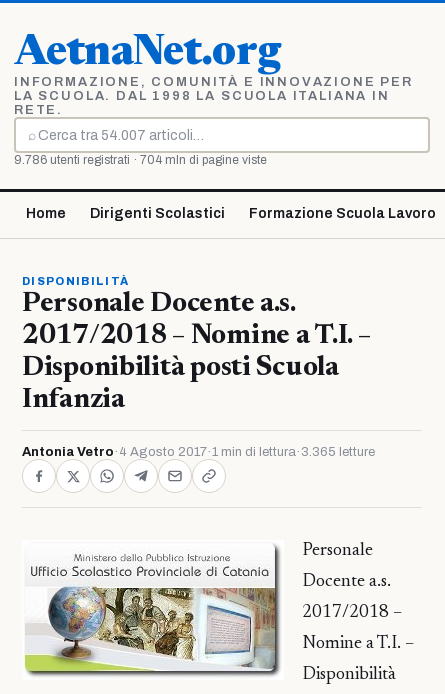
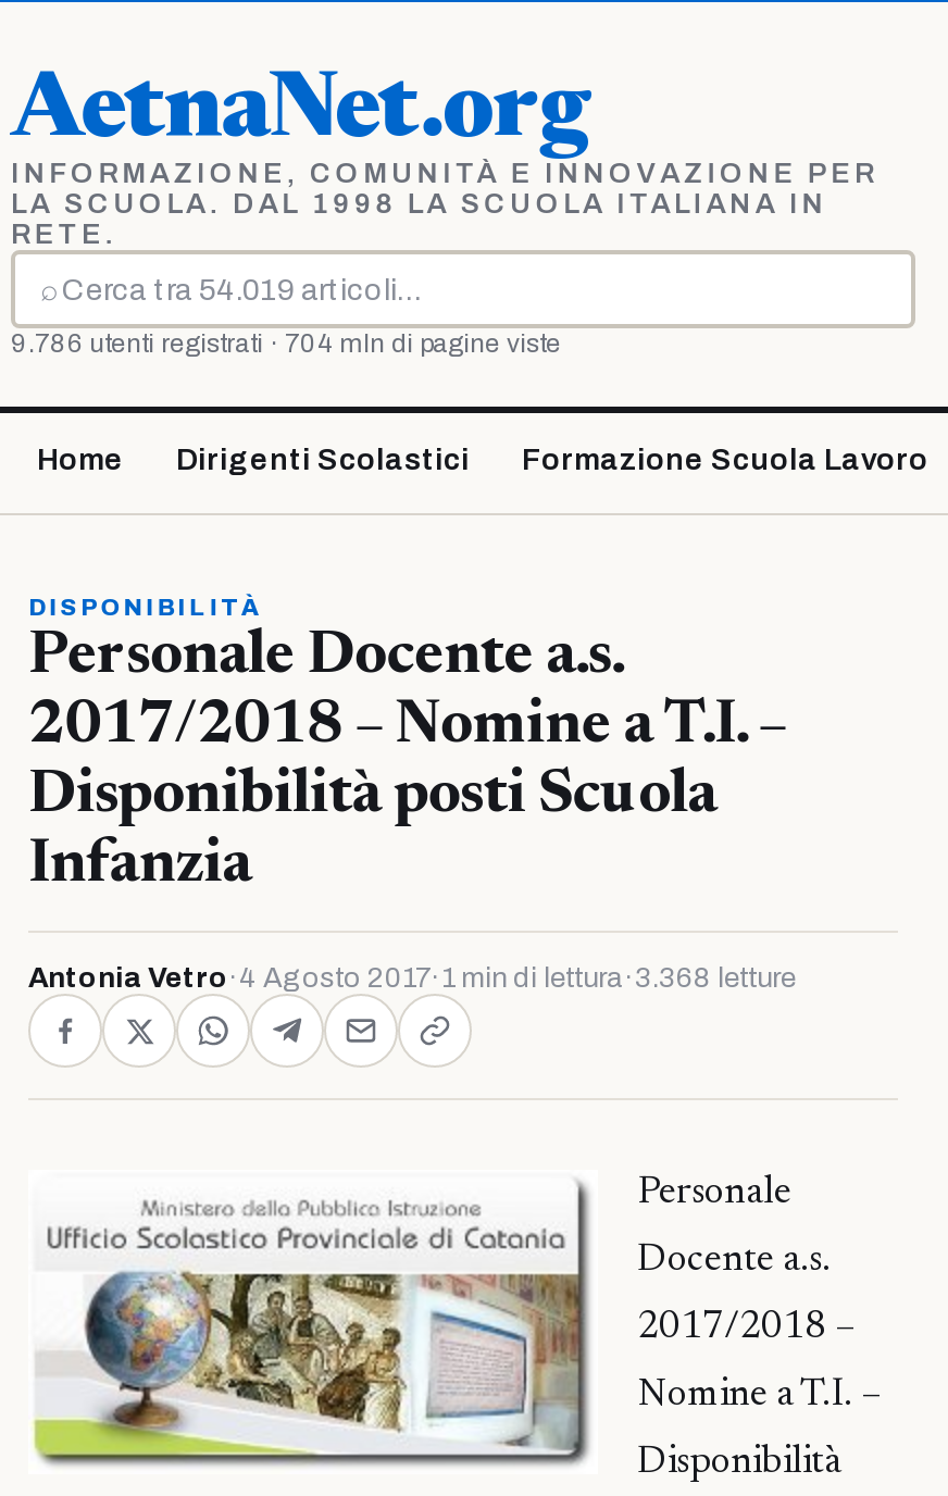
- Antonia Vetro · 4 Agosto 2017 · 1 min di lettura · 3.365 letture
+ Antonia Vetro · 4 Agosto 2017 · 1 min di lettura · 3.368 letture
